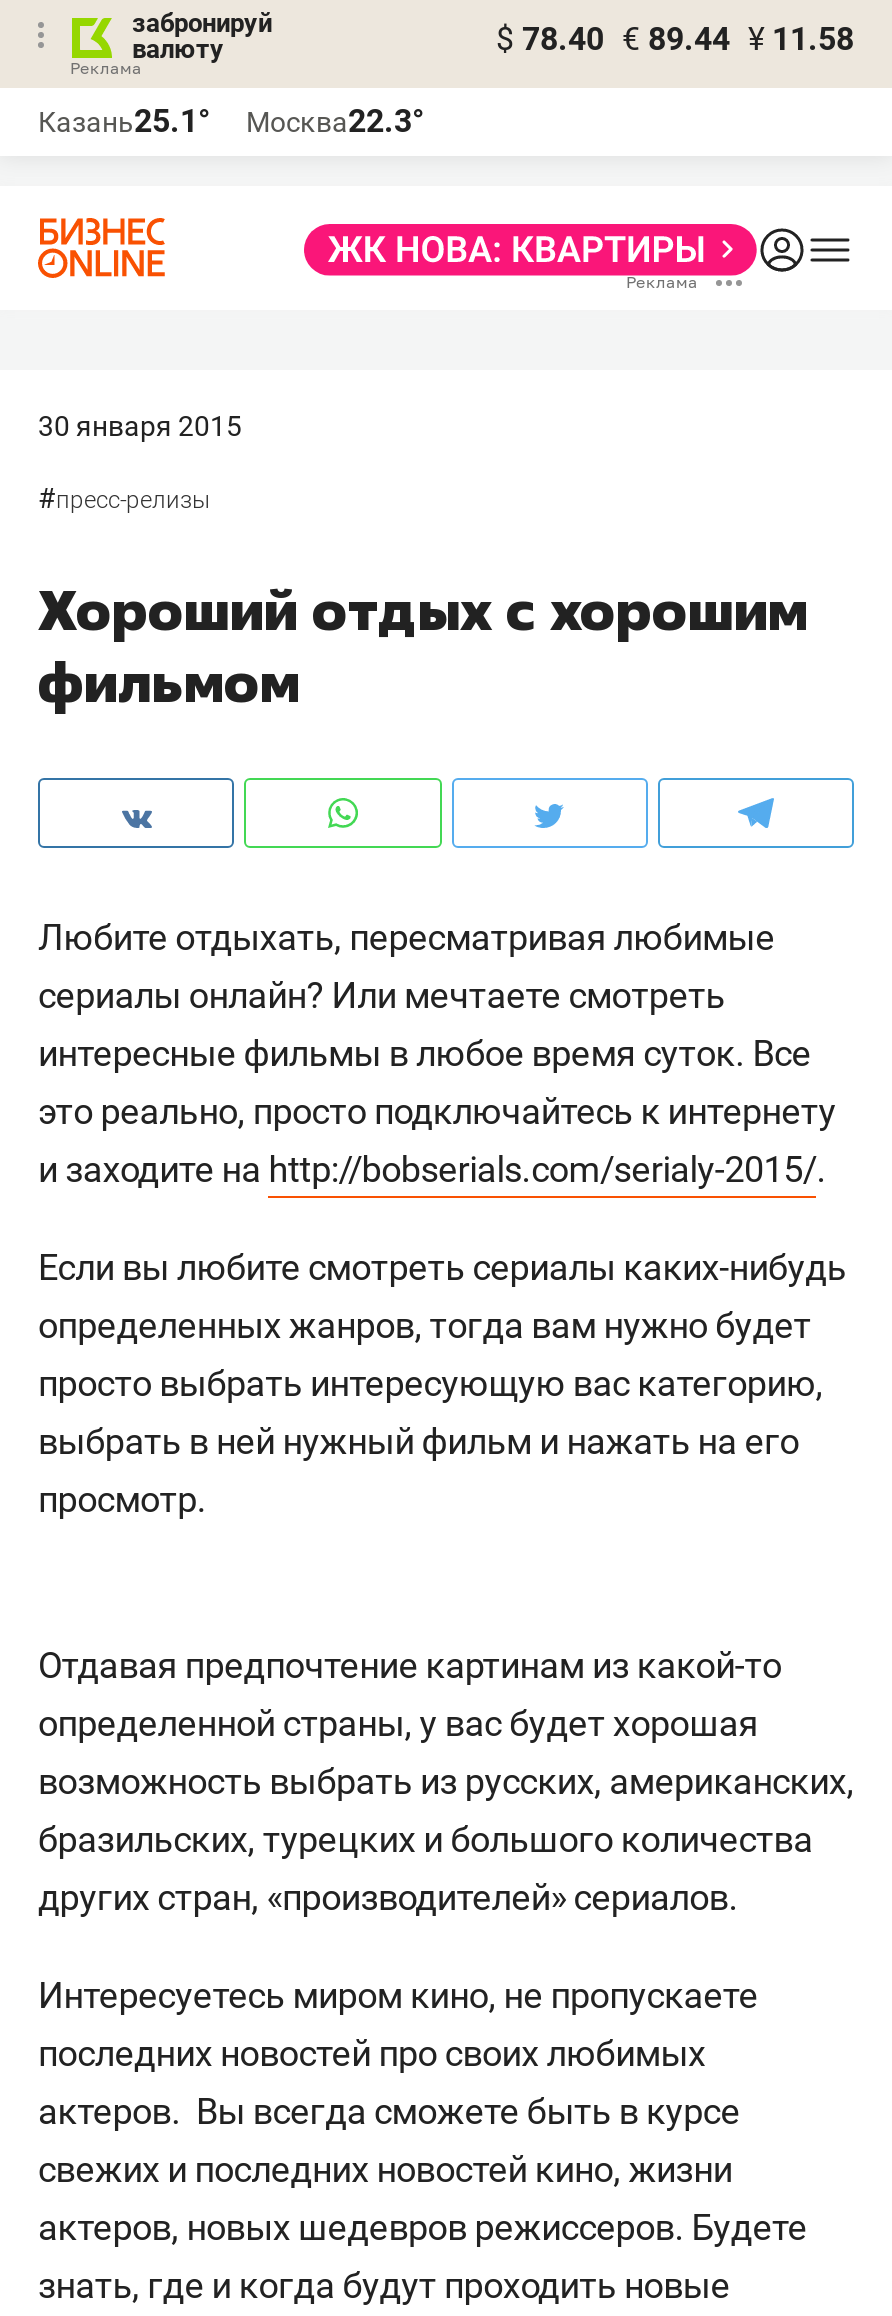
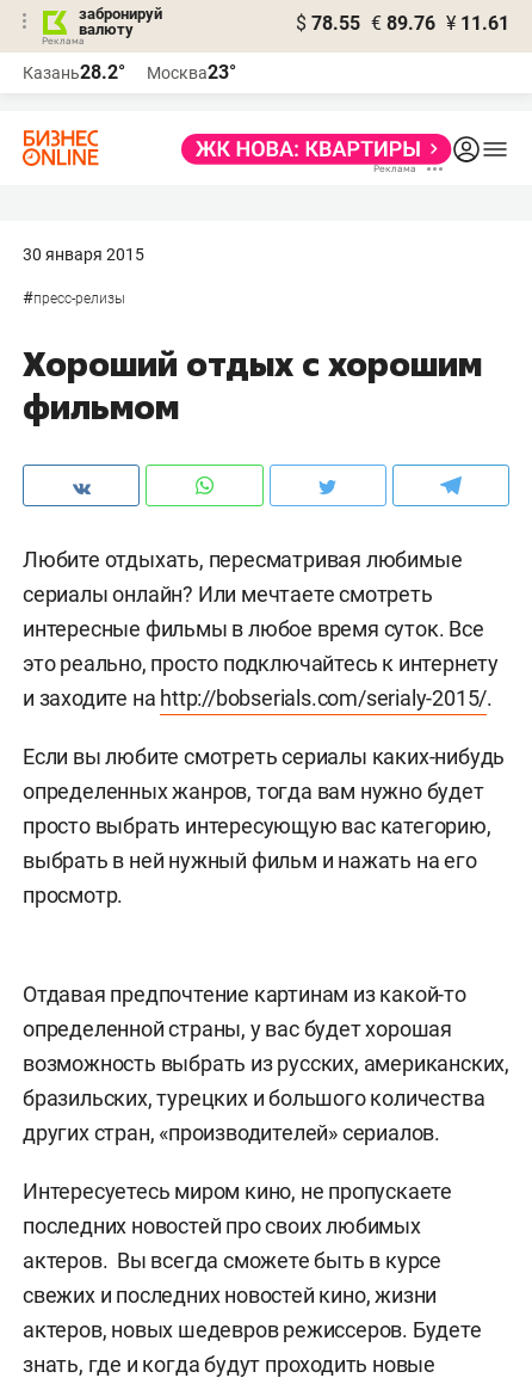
- $ 78.40 € 89.44 ¥ 11.58
+ $ 78.55 € 89.76 ¥ 11.61

- Казань25.1°
+ Казань28.2°

- Москва22.3°
+ Москва23°
